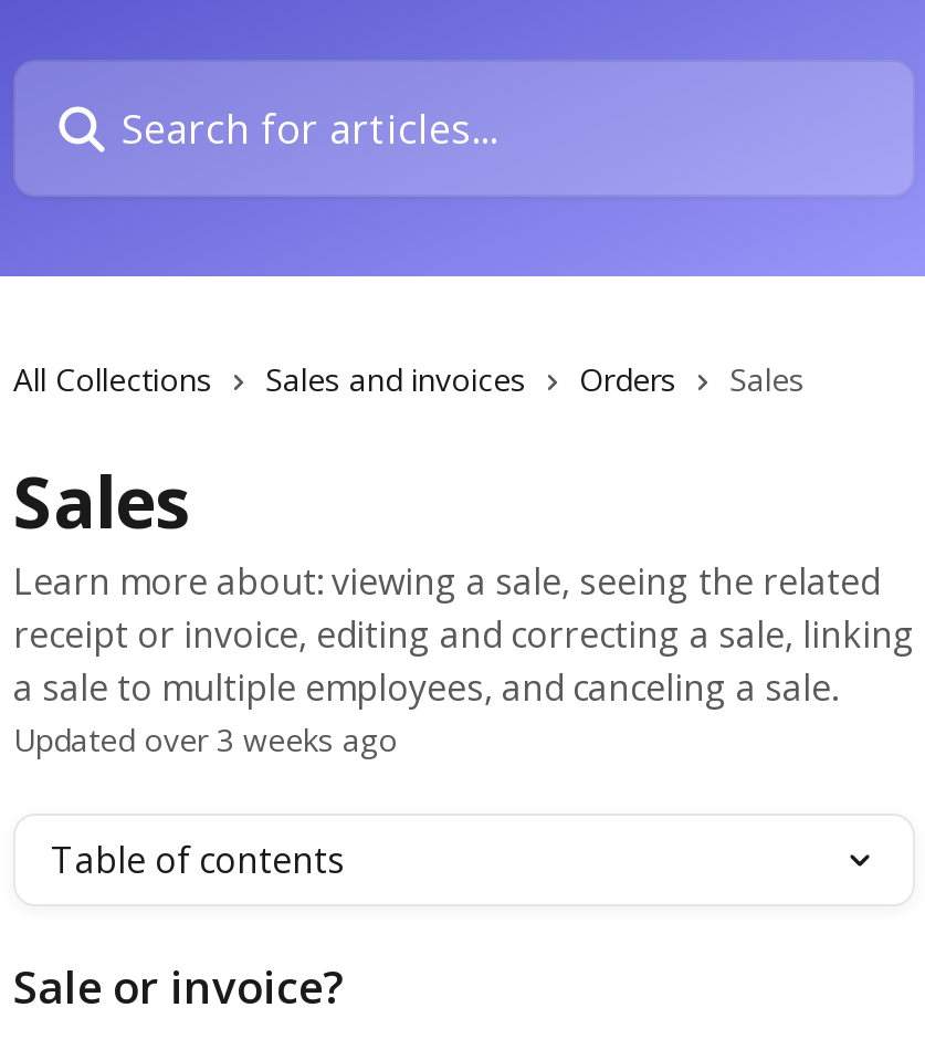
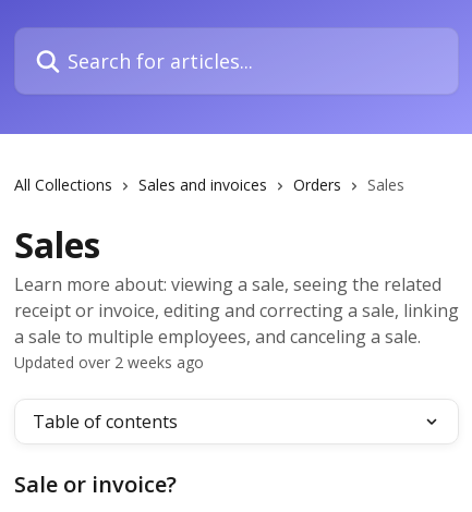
- Updated over 3 weeks ago
+ Updated over 2 weeks ago
